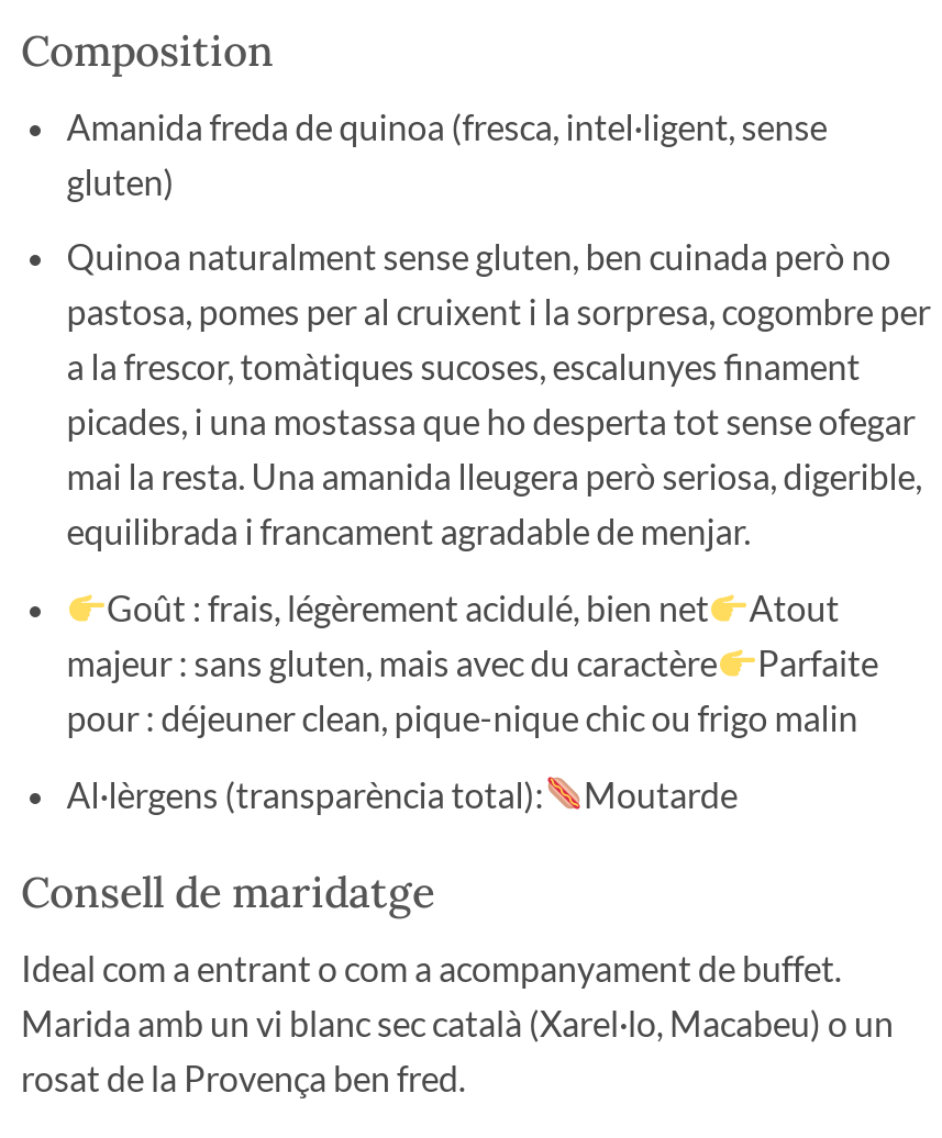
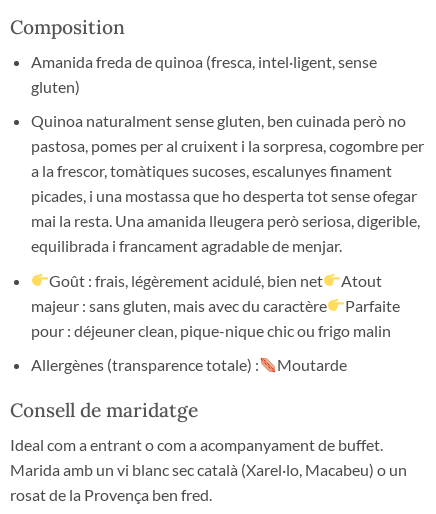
- Al·lèrgens (transparència total):
+ Allergènes (transparence totale) :
